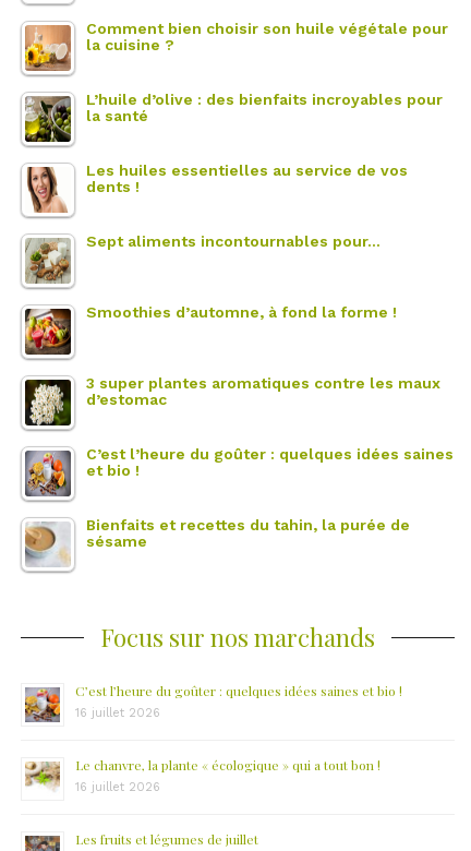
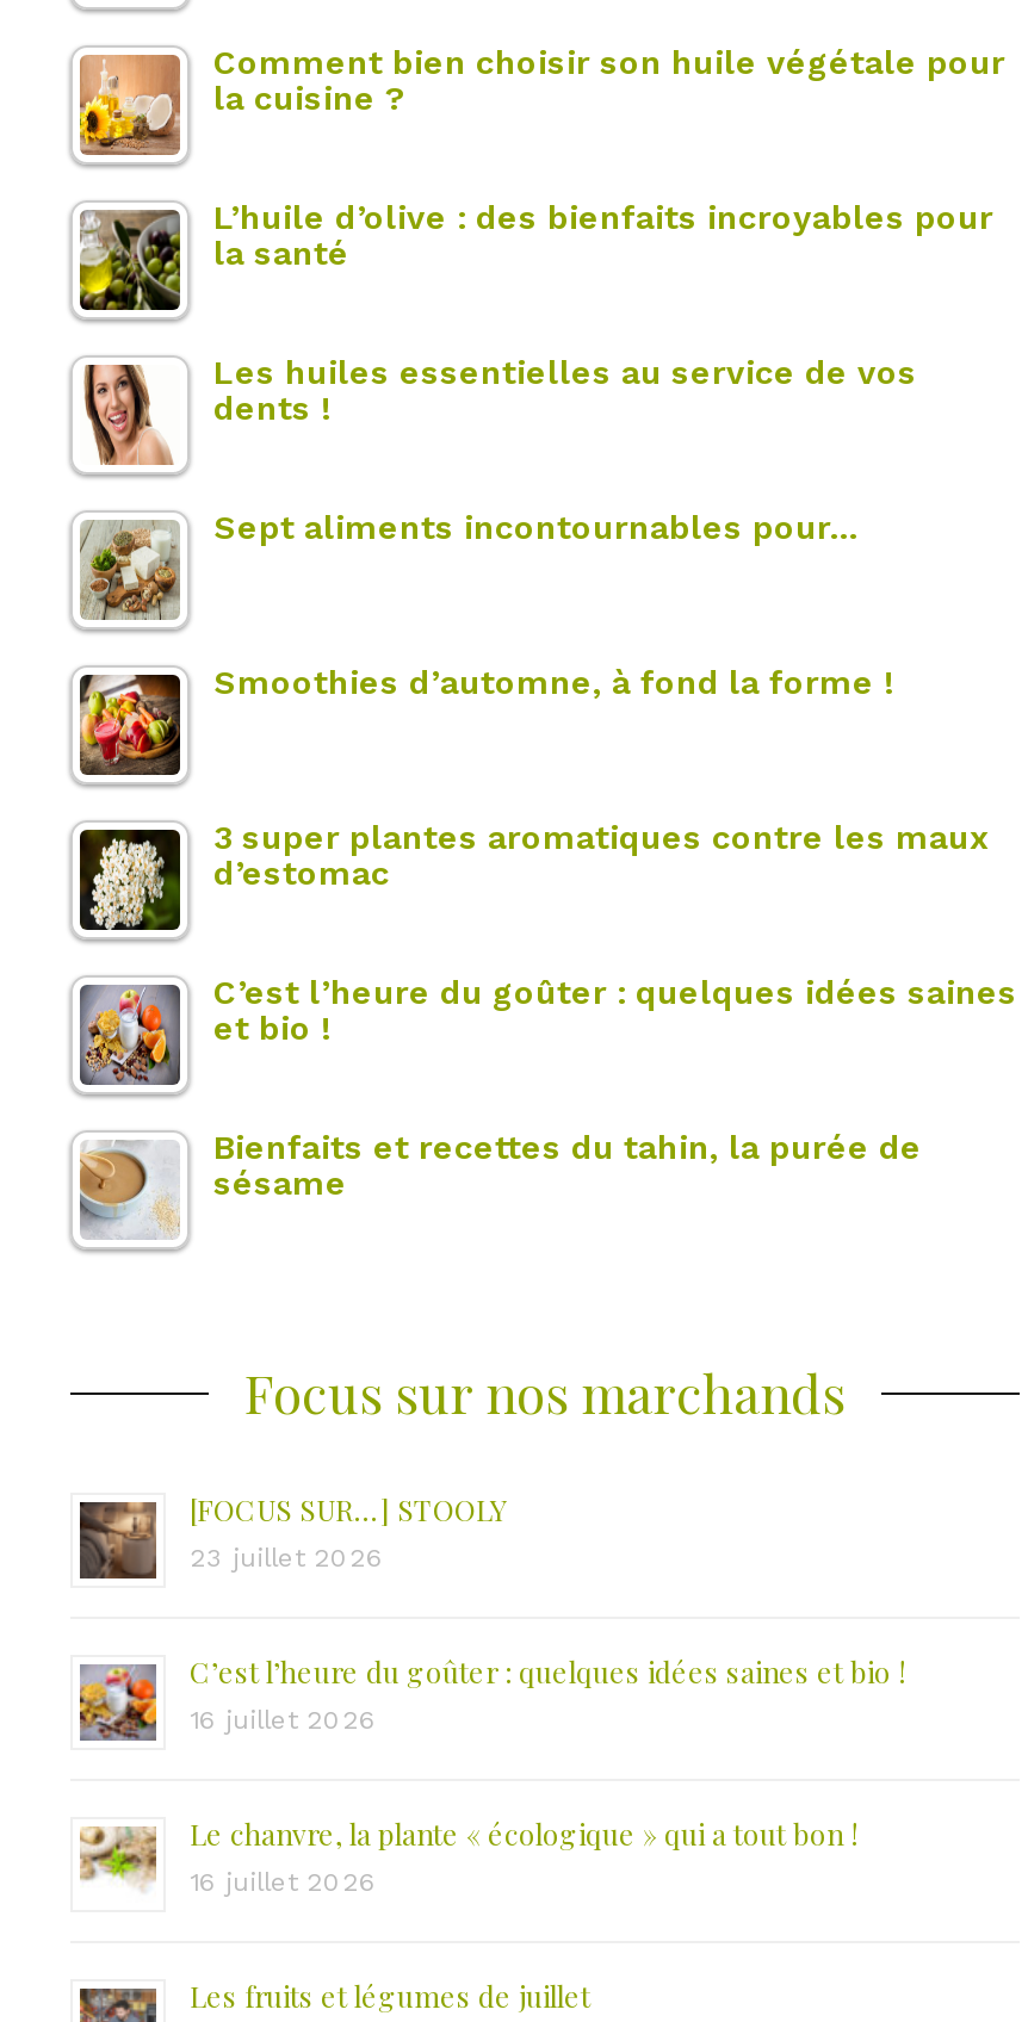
+ [image]
+ [FOCUS SUR…] STOOLY
+ 23 juillet 2026
